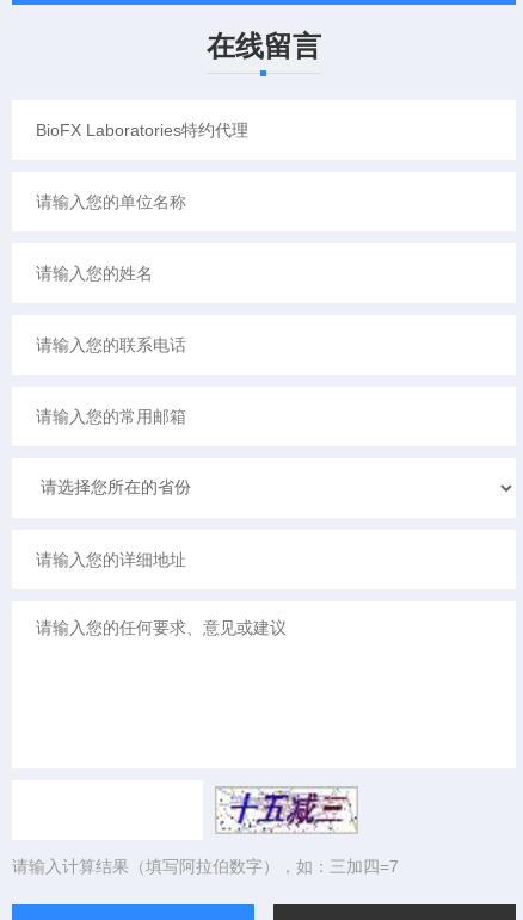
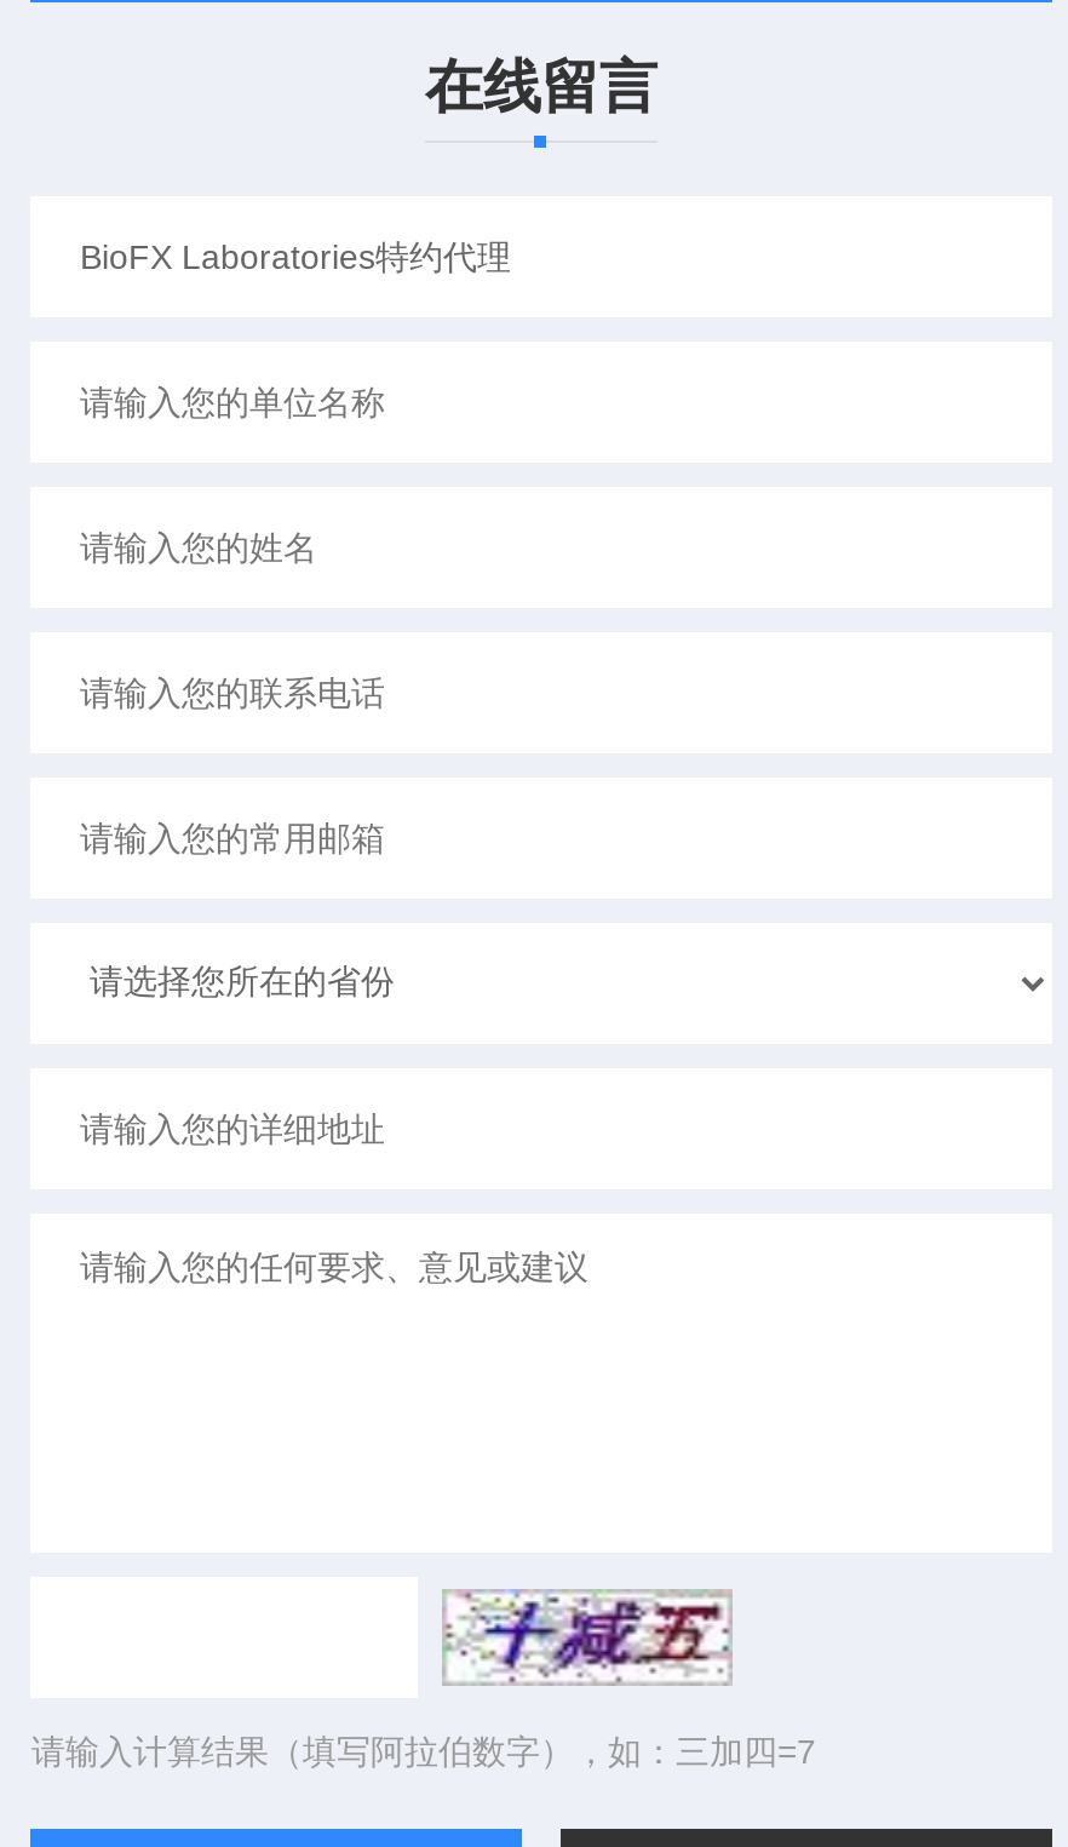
- [image]
+ [image]
